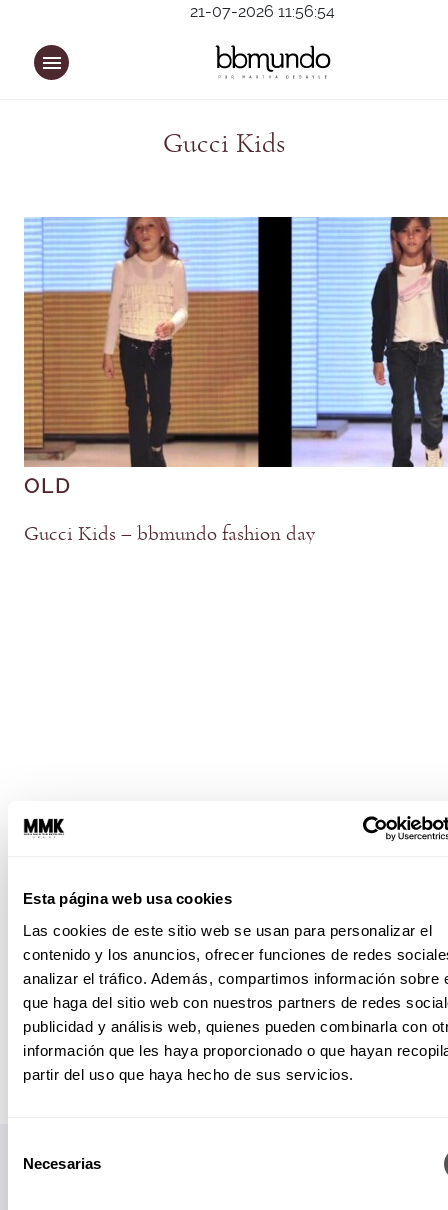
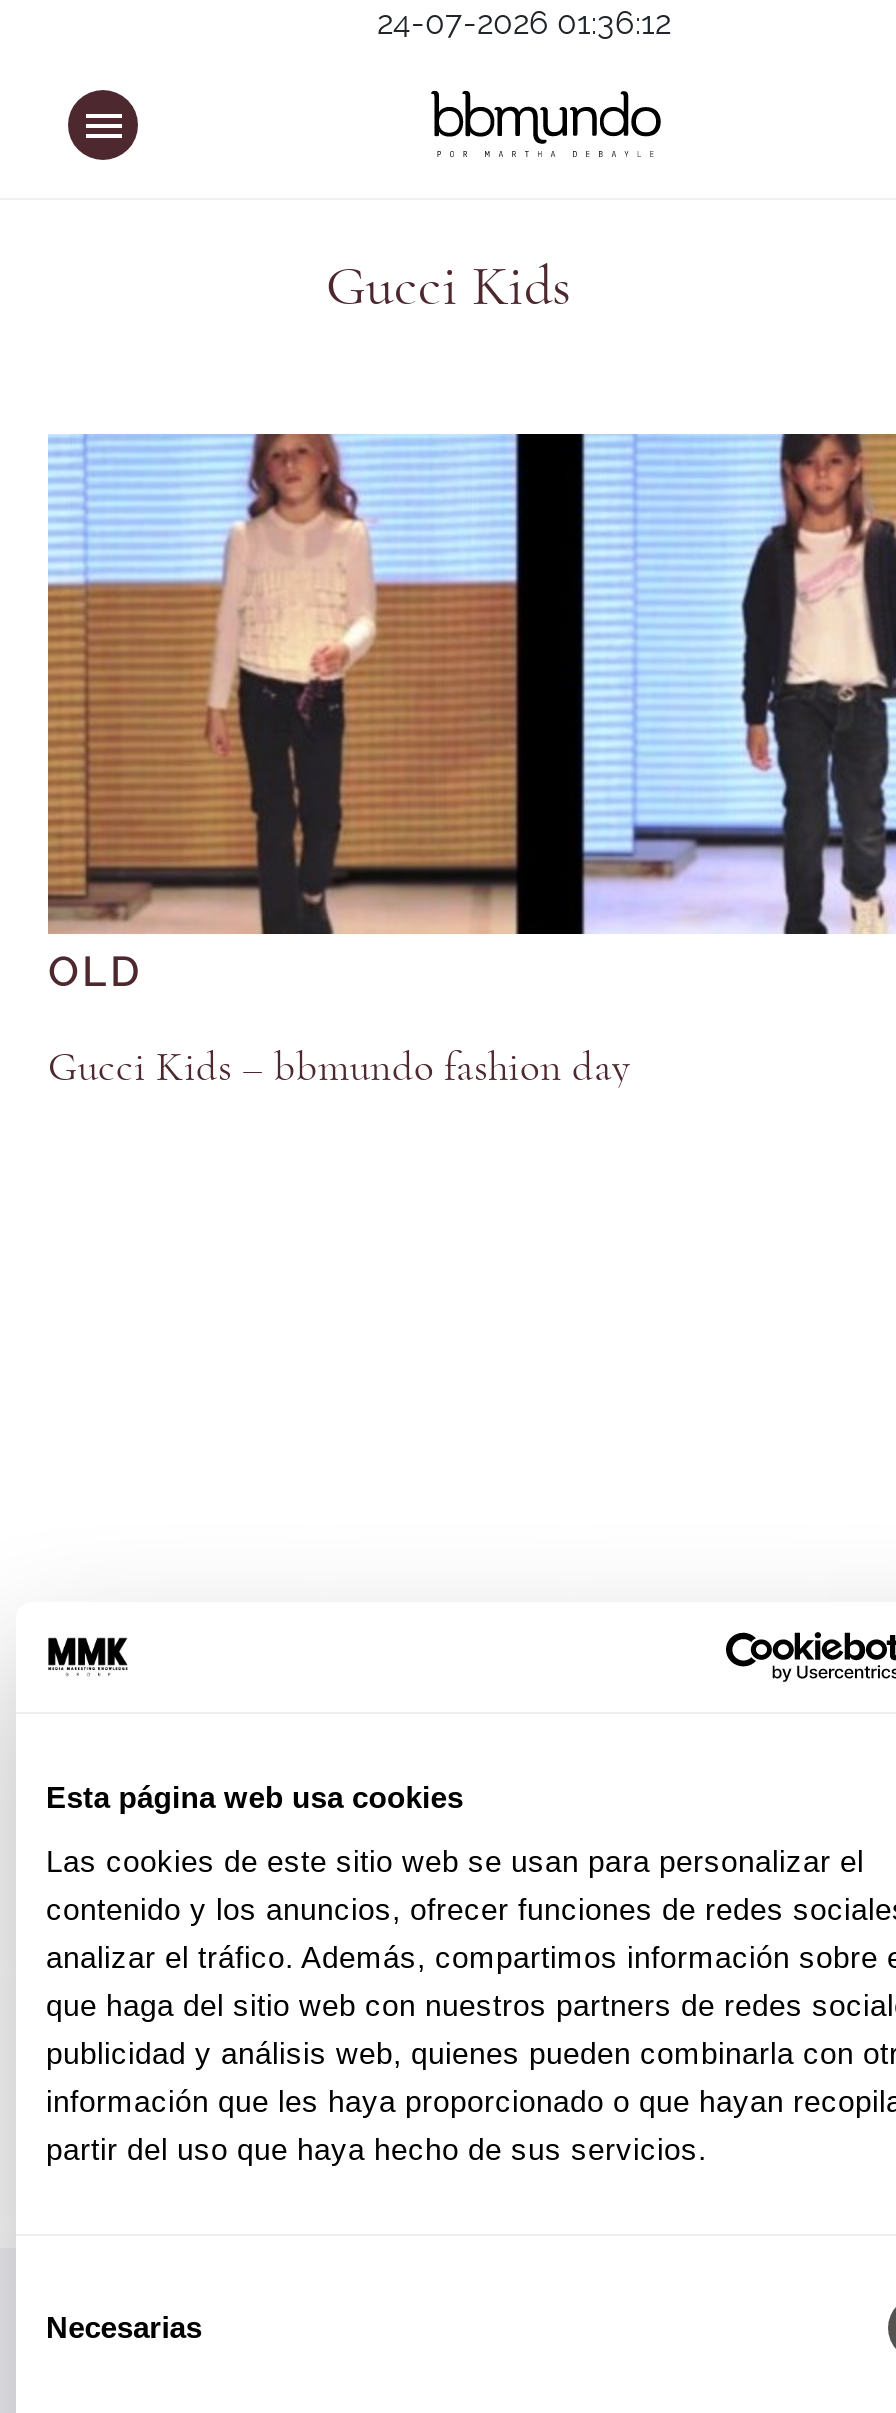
- 21-07-2026 11:56:54
+ 24-07-2026 01:36:12
